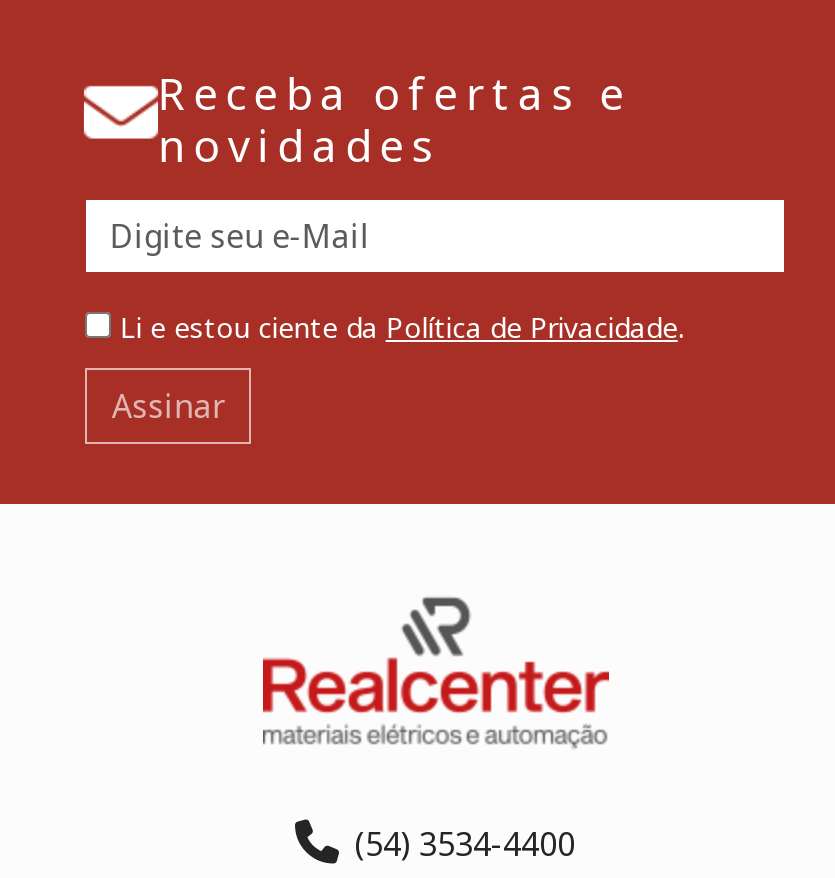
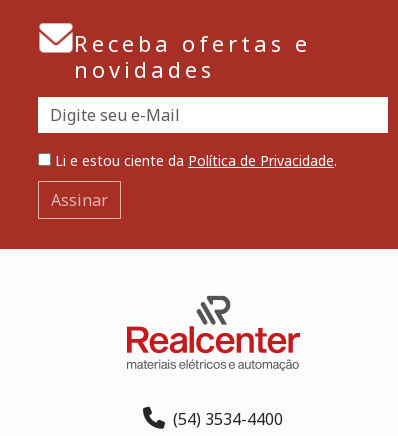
- [image]
+ [image]
